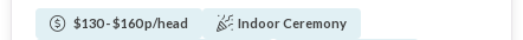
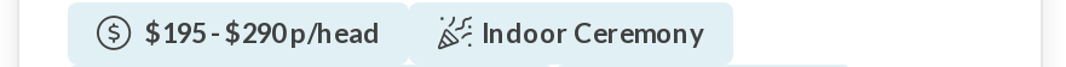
- $130 - $160 p/head
+ $195 - $290 p/head
